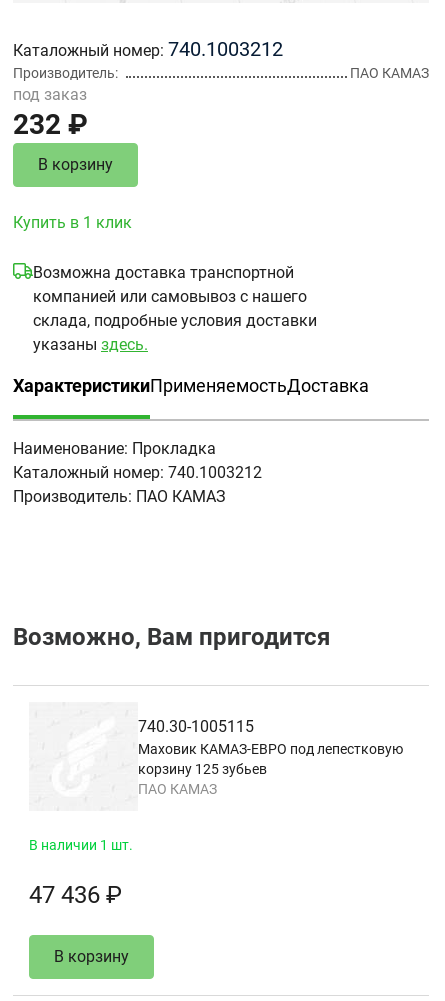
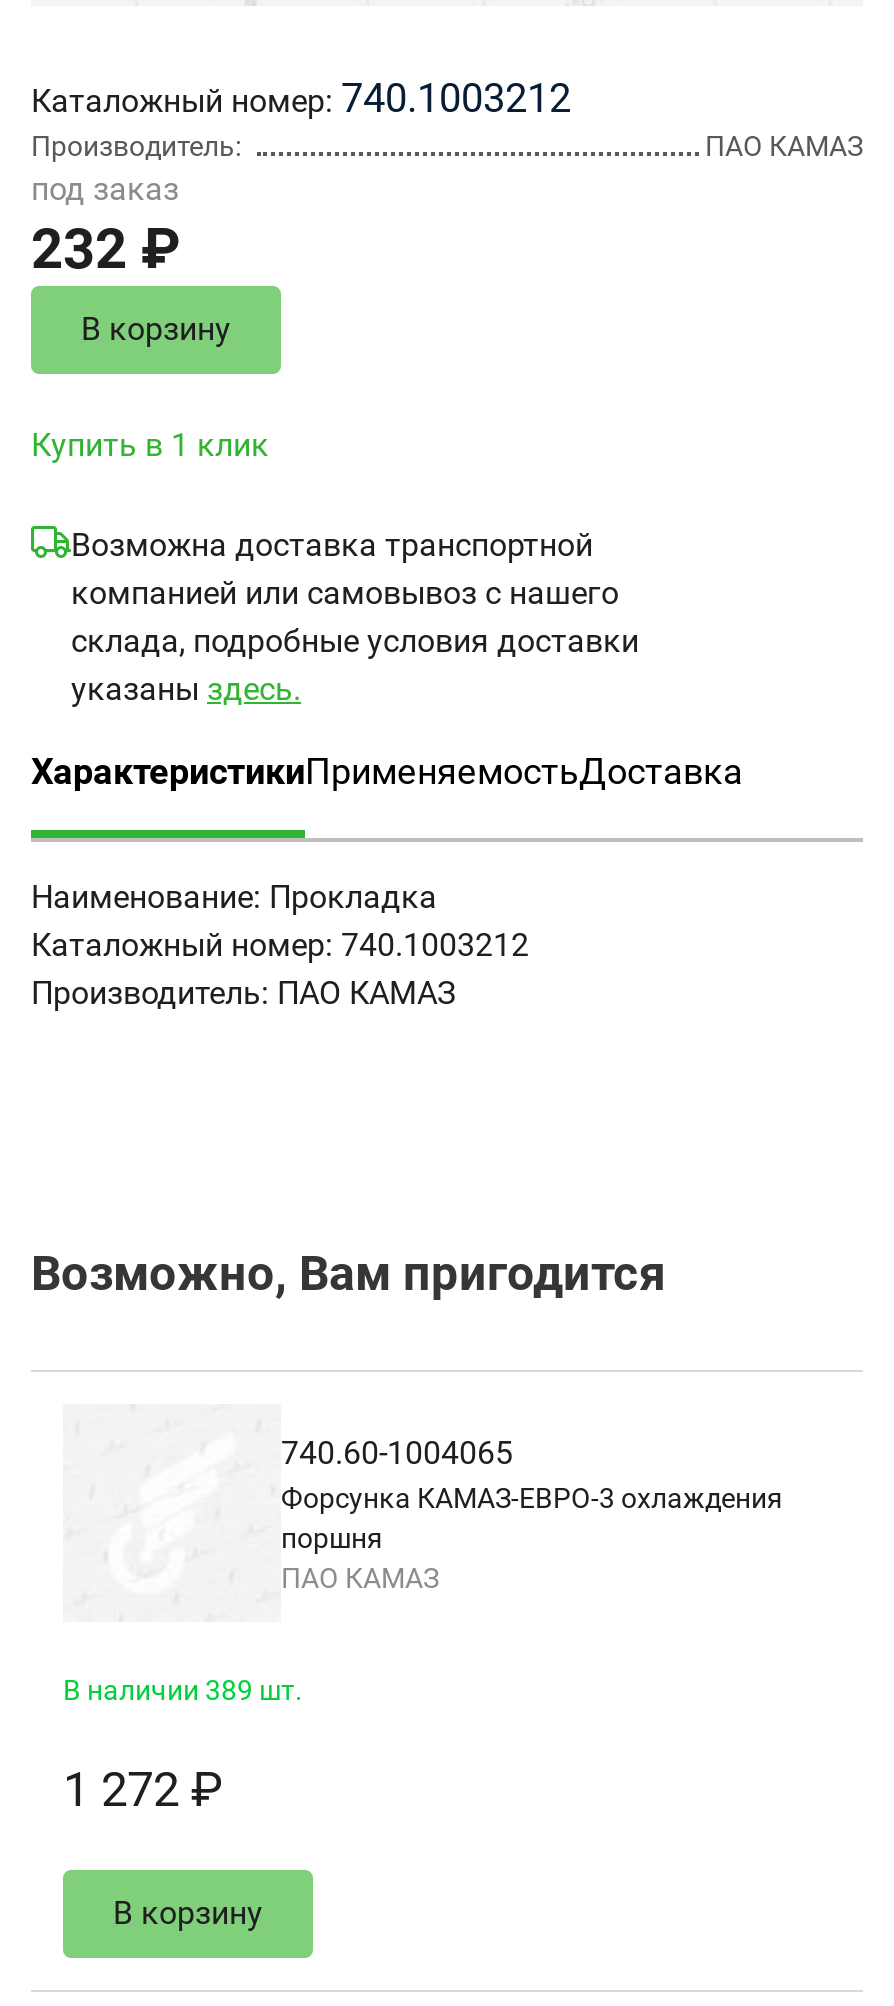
- 740.30-1005115
- Маховик КАМАЗ-ЕВРО под лепестковую
- корзину 125 зубьев
+ 740.60-1004065
+ Форсунка КАМАЗ-ЕВРО-3 охлаждения
+ поршня

- В наличии 1 шт.
+ В наличии 389 шт.

- 47 436 ₽
+ 1 272 ₽
